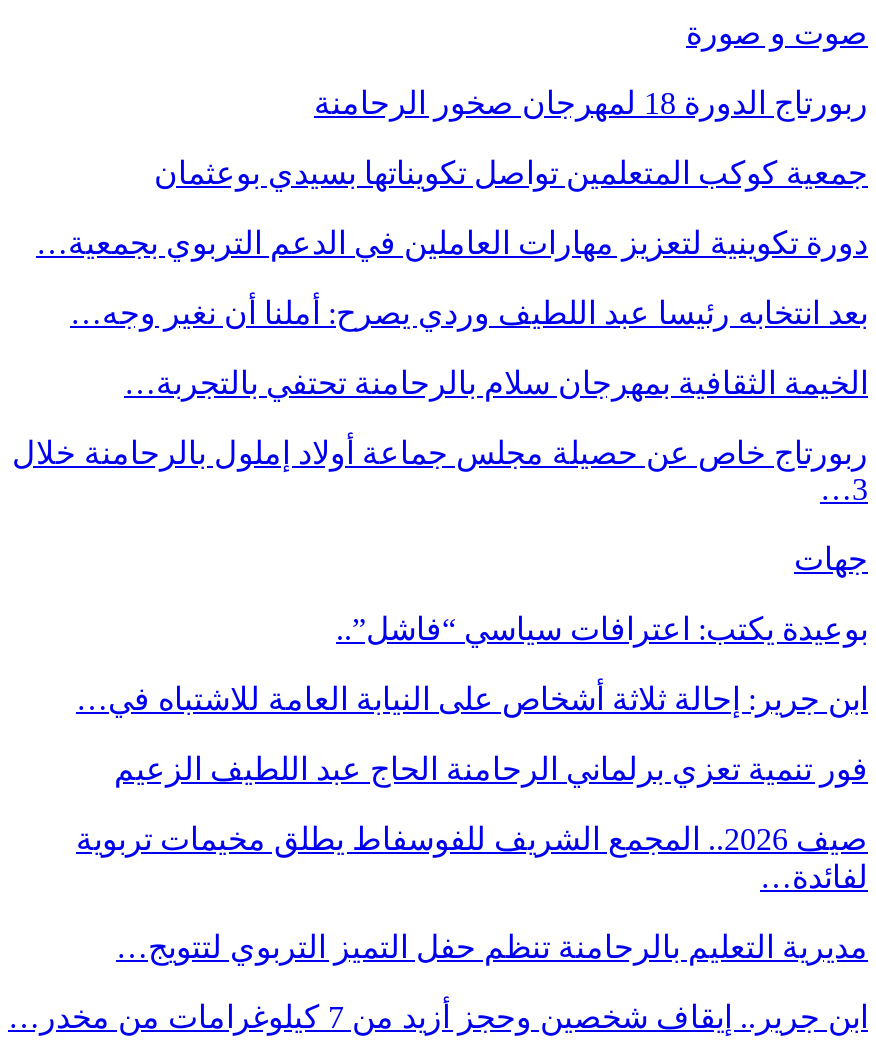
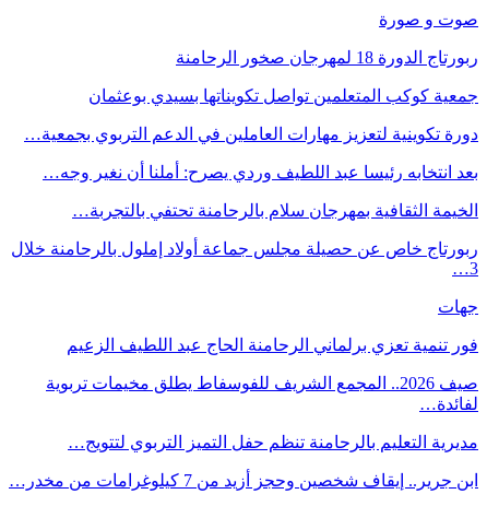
- بوعيدة يكتب: اعترافات سياسي “فاشل”..
- ابن جرير: إحالة ثلاثة أشخاص على النيابة العامة للاشتباه في…
